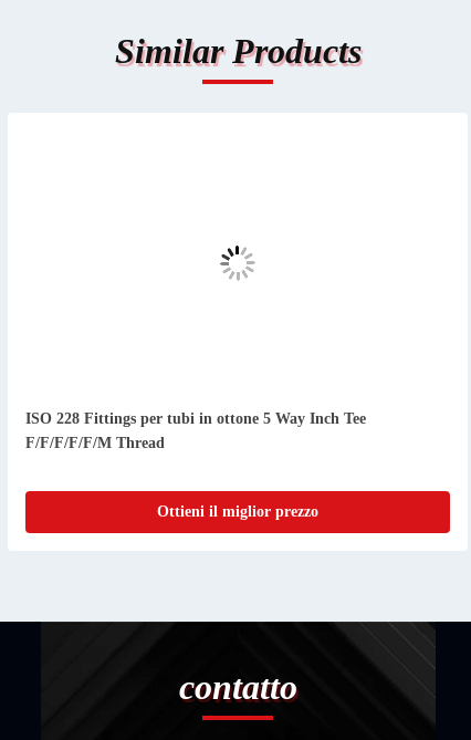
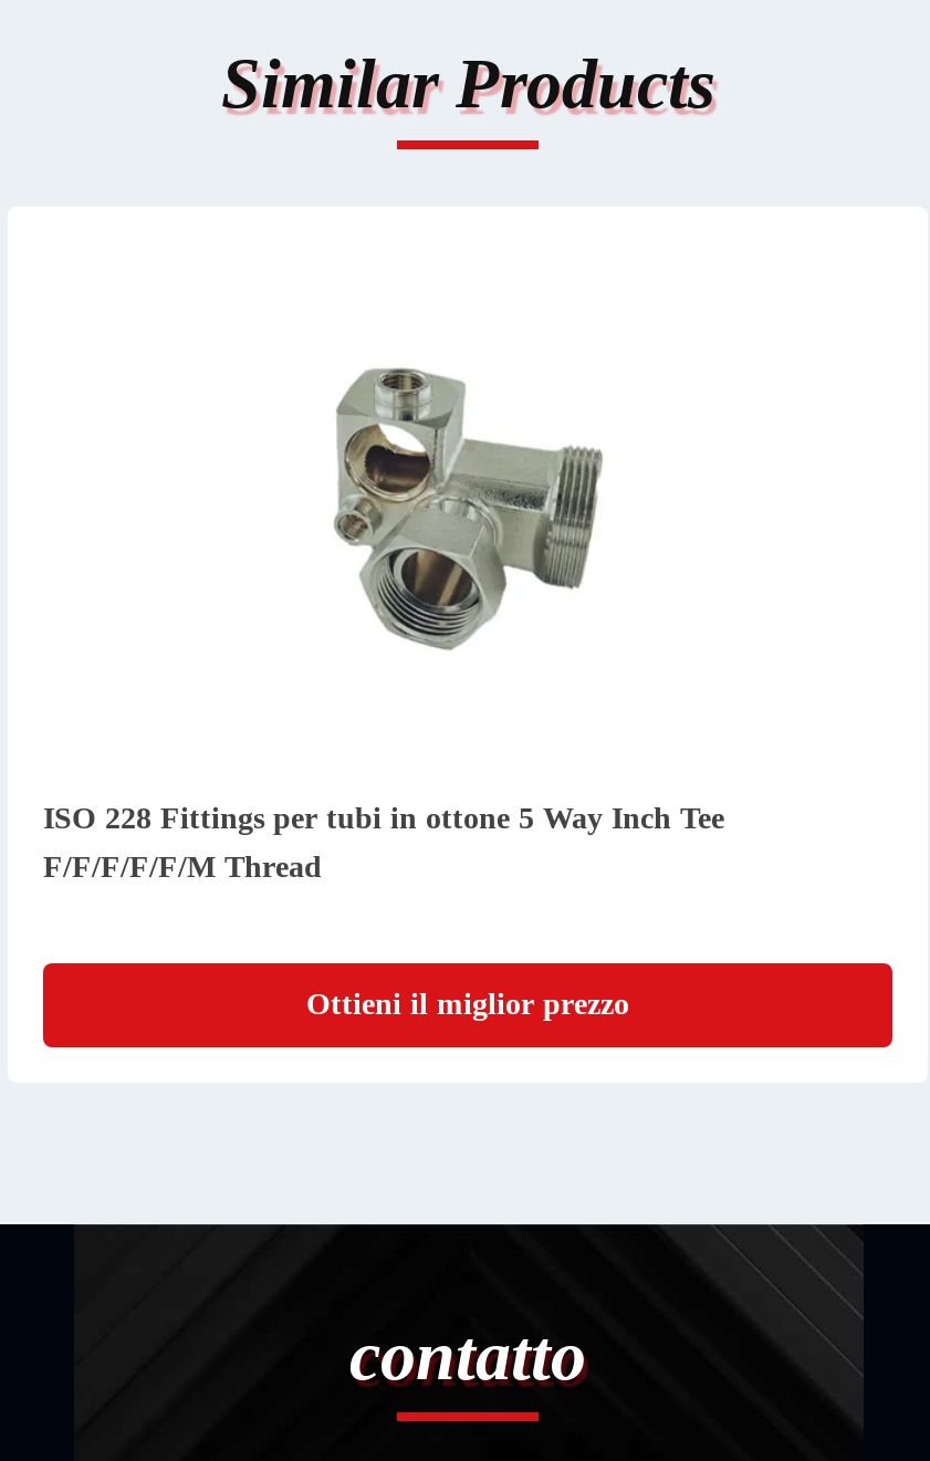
+ [image]
